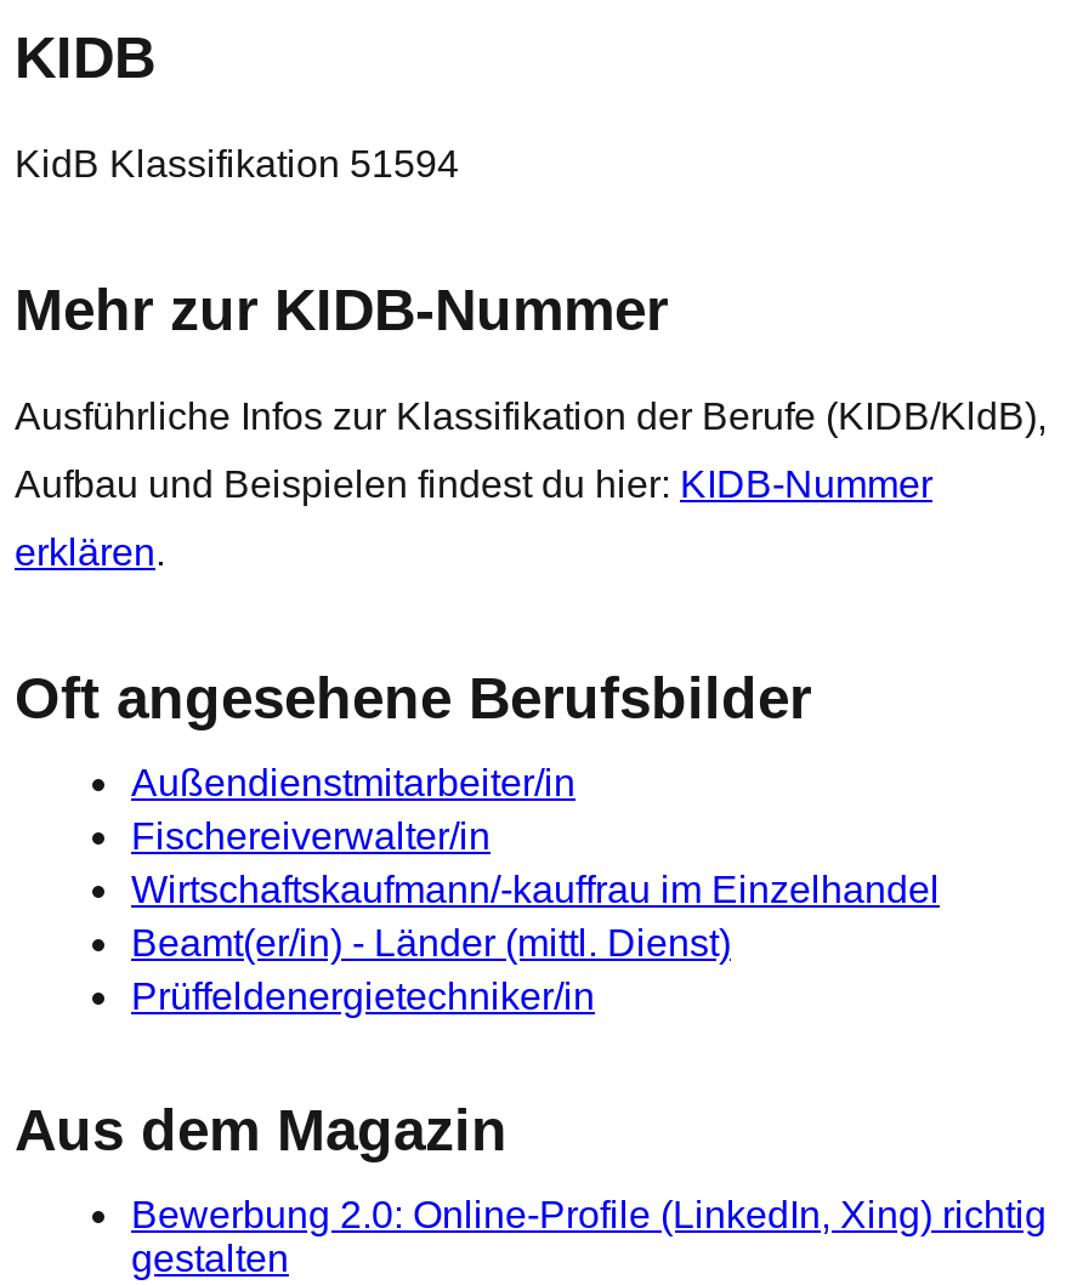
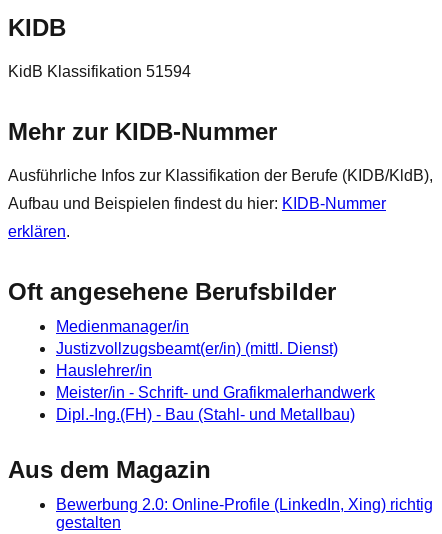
- Außendienstmitarbeiter/in
- Fischereiverwalter/in
- Wirtschaftskaufmann/-kauffrau im Einzelhandel
- Beamt(er/in) - Länder (mittl. Dienst)
- Prüffeldenergietechniker/in
+ Medienmanager/in
+ Justizvollzugsbeamt(er/in) (mittl. Dienst)
+ Hauslehrer/in
+ Meister/in - Schrift- und Grafikmalerhandwerk
+ Dipl.-Ing.(FH) - Bau (Stahl- und Metallbau)
